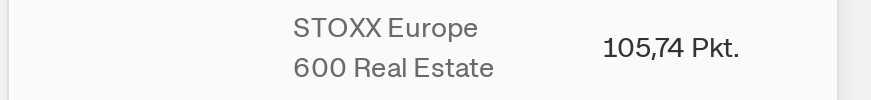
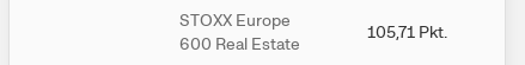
- 105,74 Pkt.
+ 105,71 Pkt.
